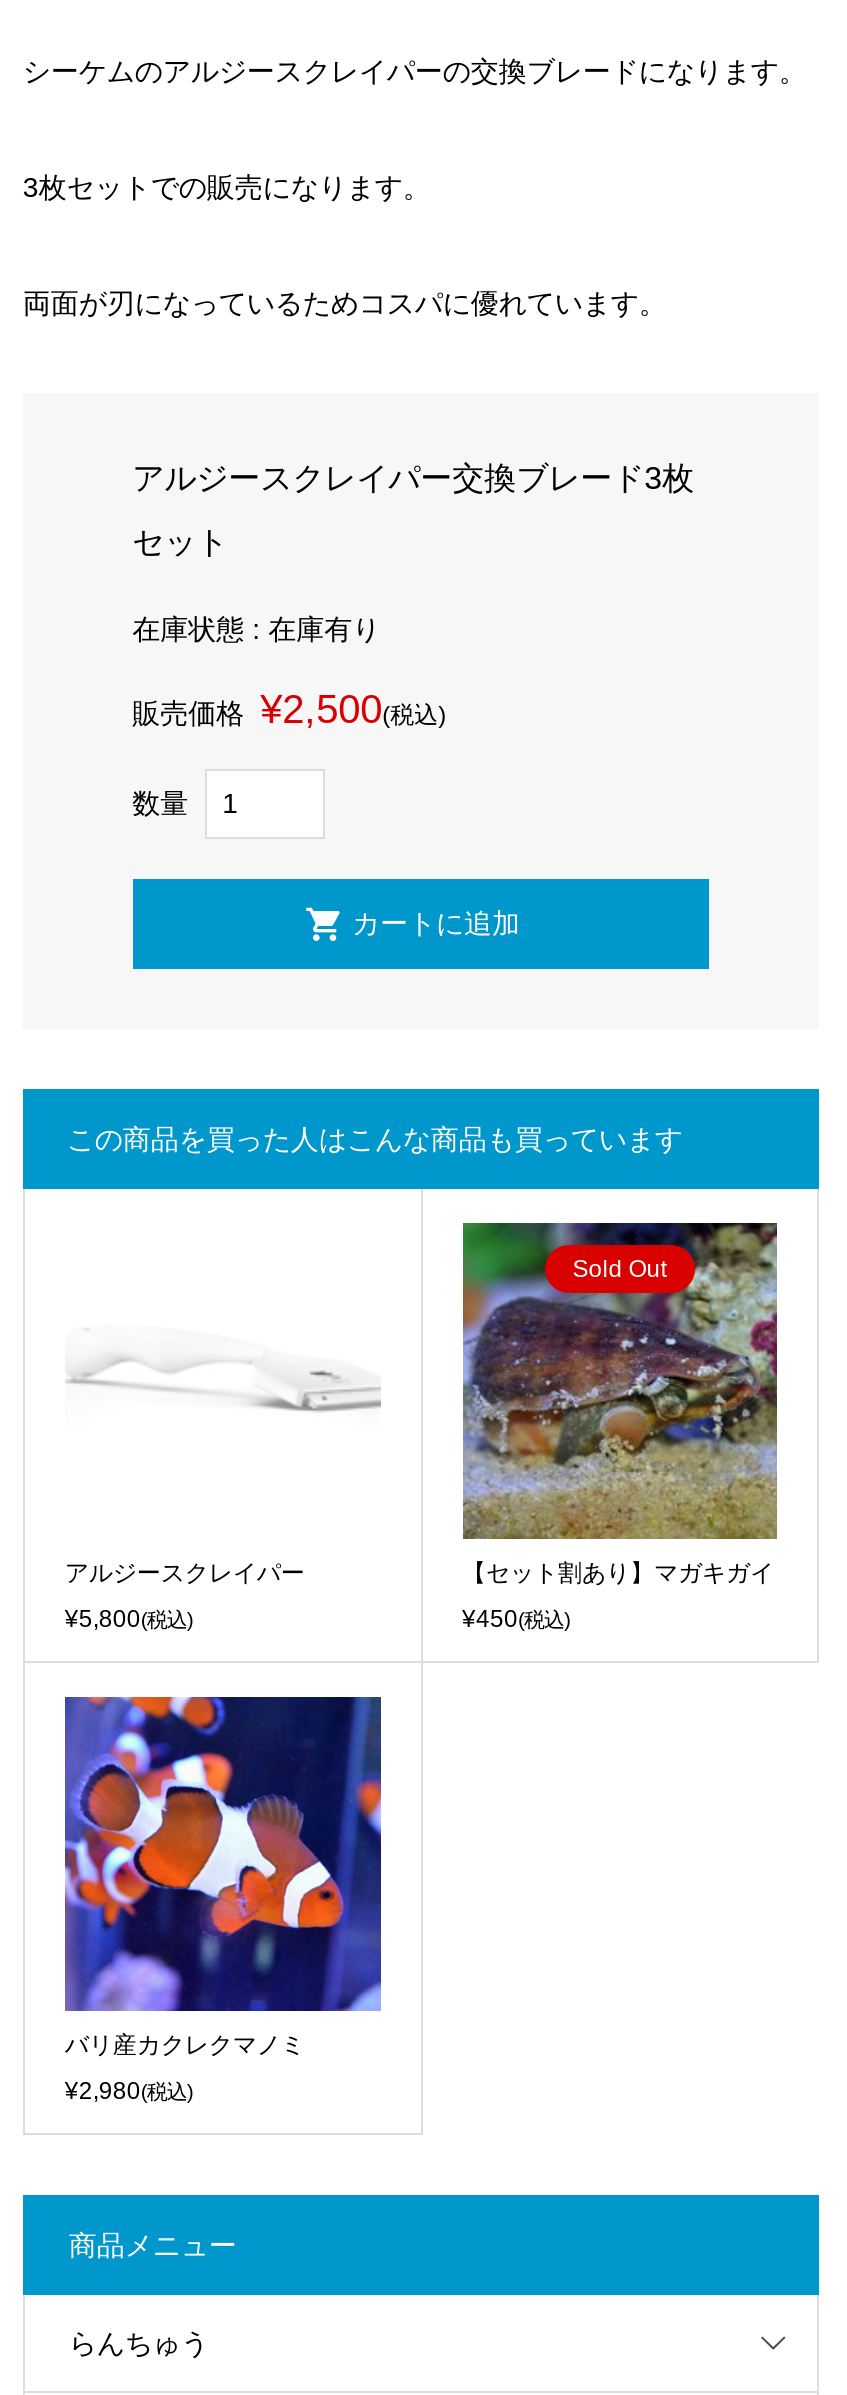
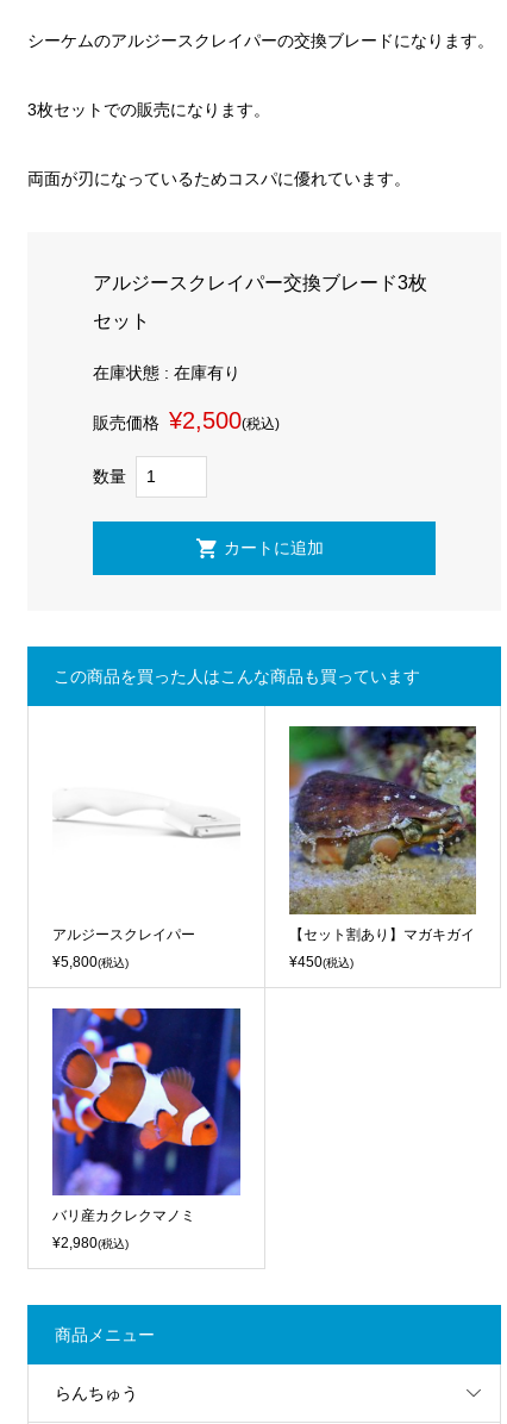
- Sold Out
